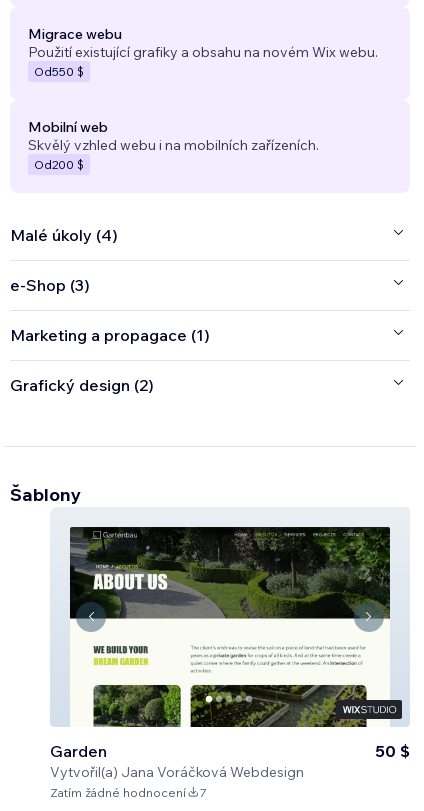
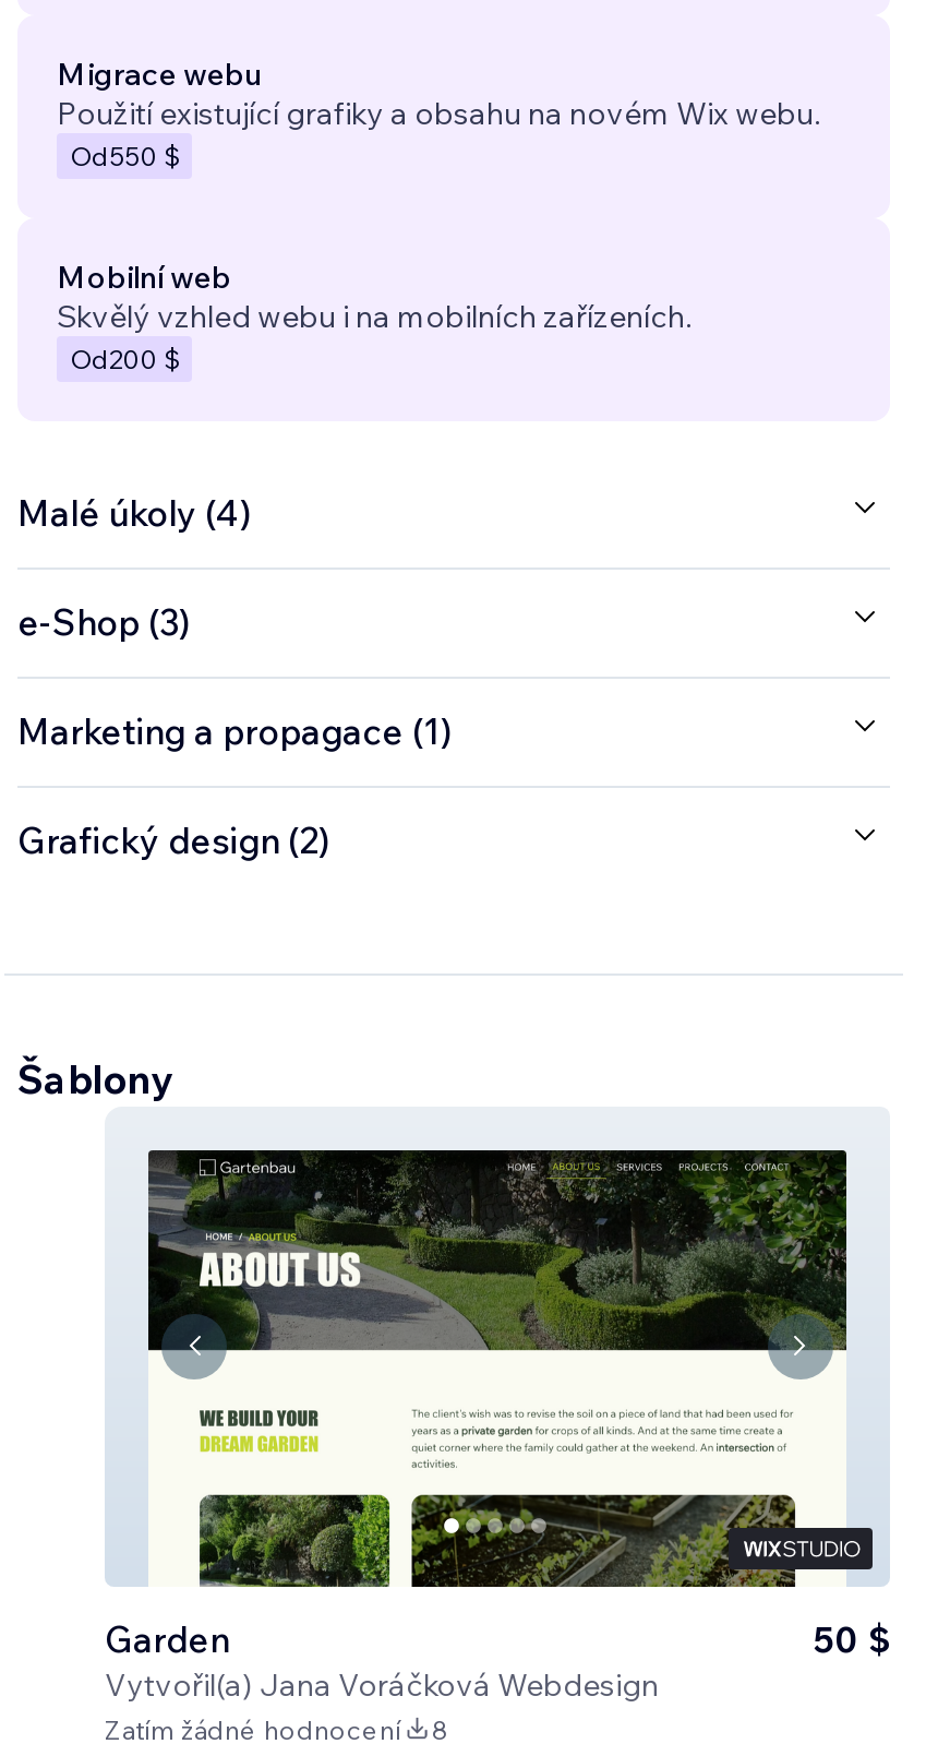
- Zatím žádné hodnocení 7
+ Zatím žádné hodnocení 8
